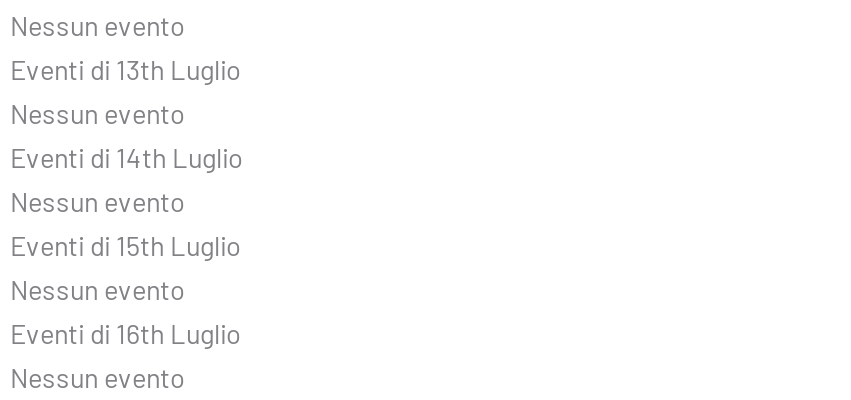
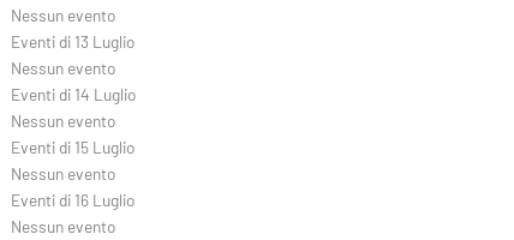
- Eventi di 13th Luglio
+ Eventi di 13 Luglio

- Eventi di 14th Luglio
+ Eventi di 14 Luglio

- Eventi di 15th Luglio
+ Eventi di 15 Luglio

- Eventi di 16th Luglio
+ Eventi di 16 Luglio
